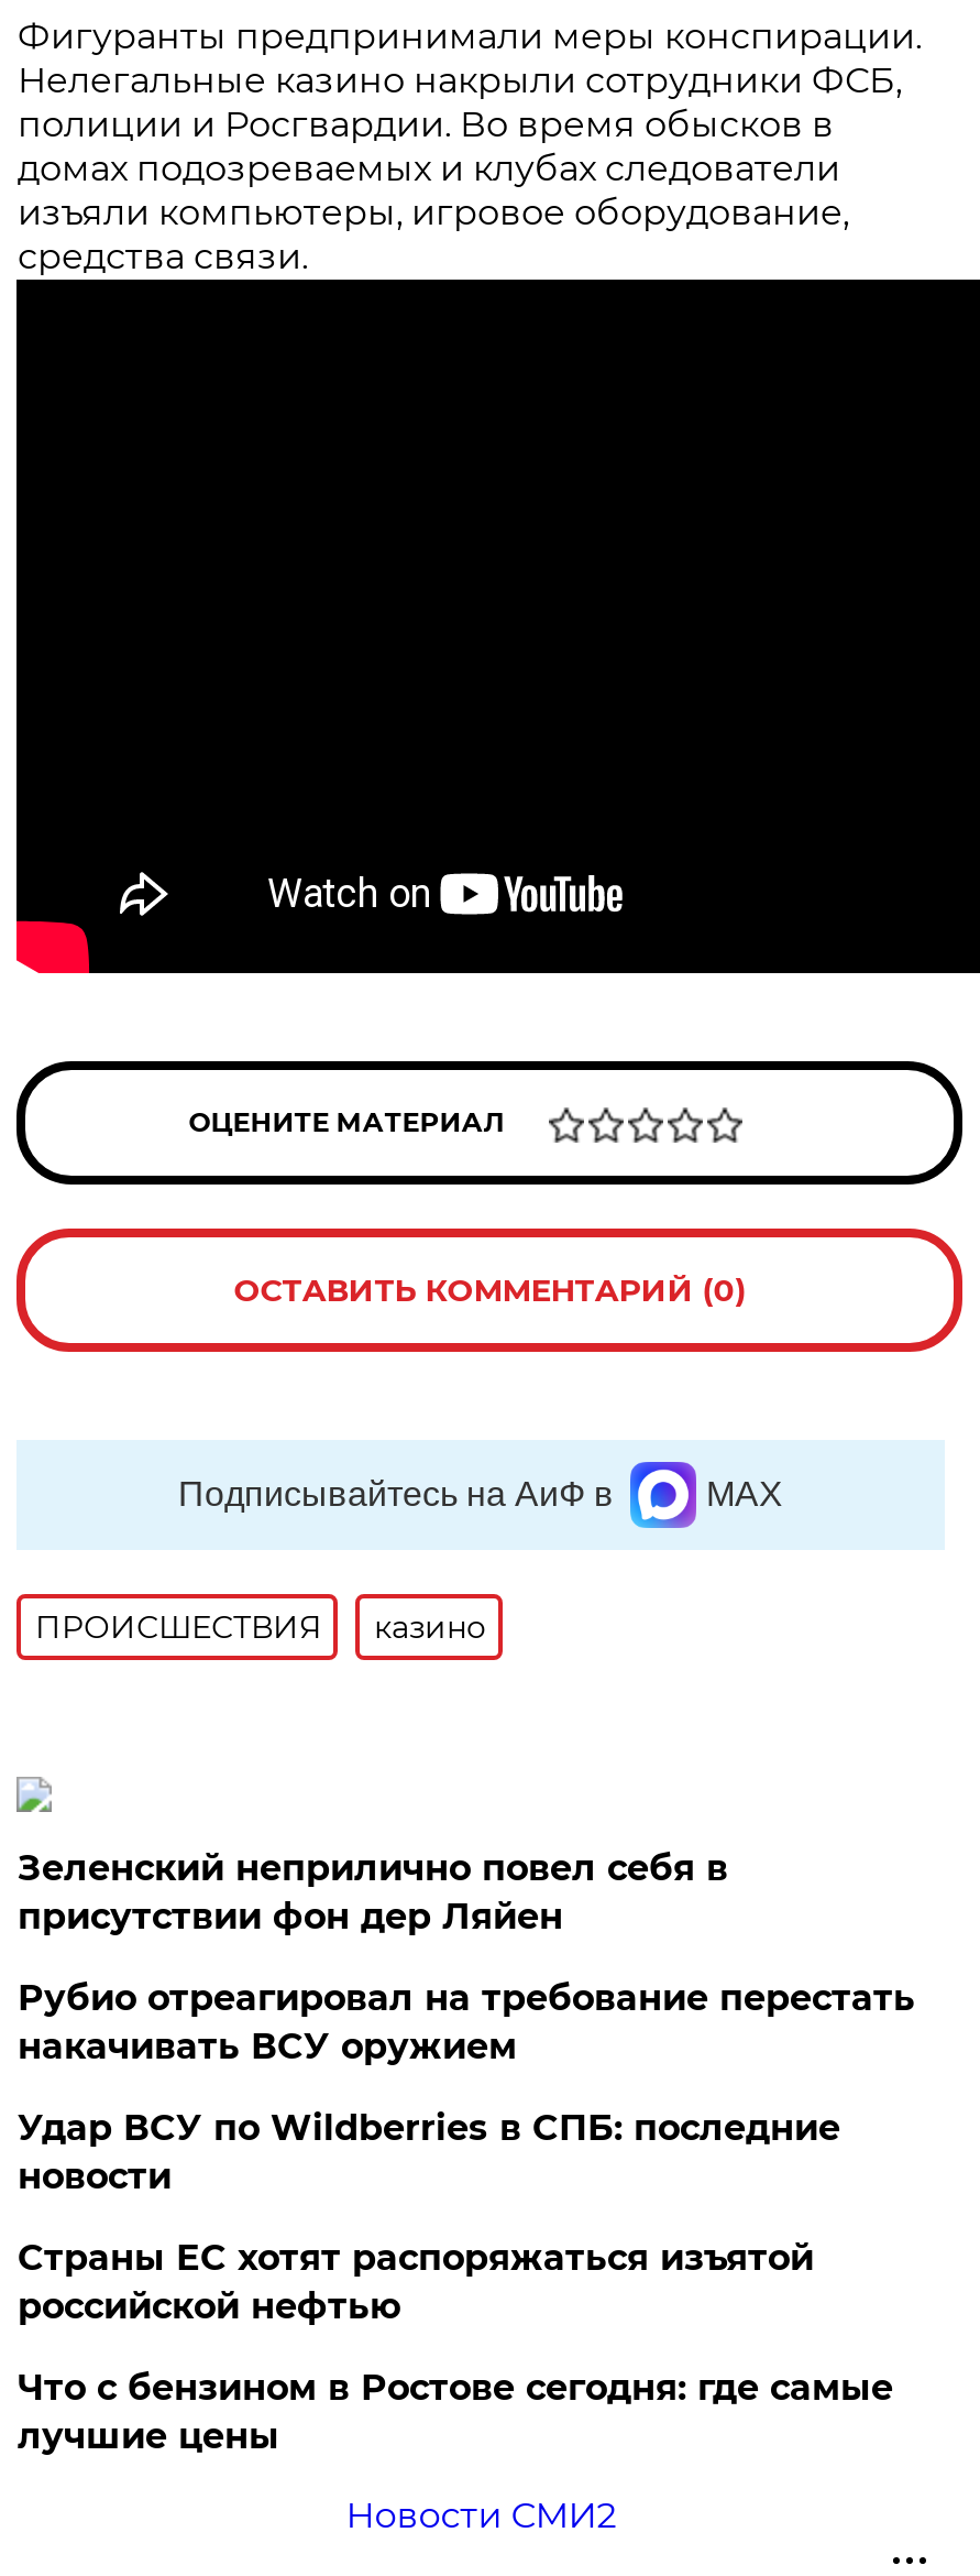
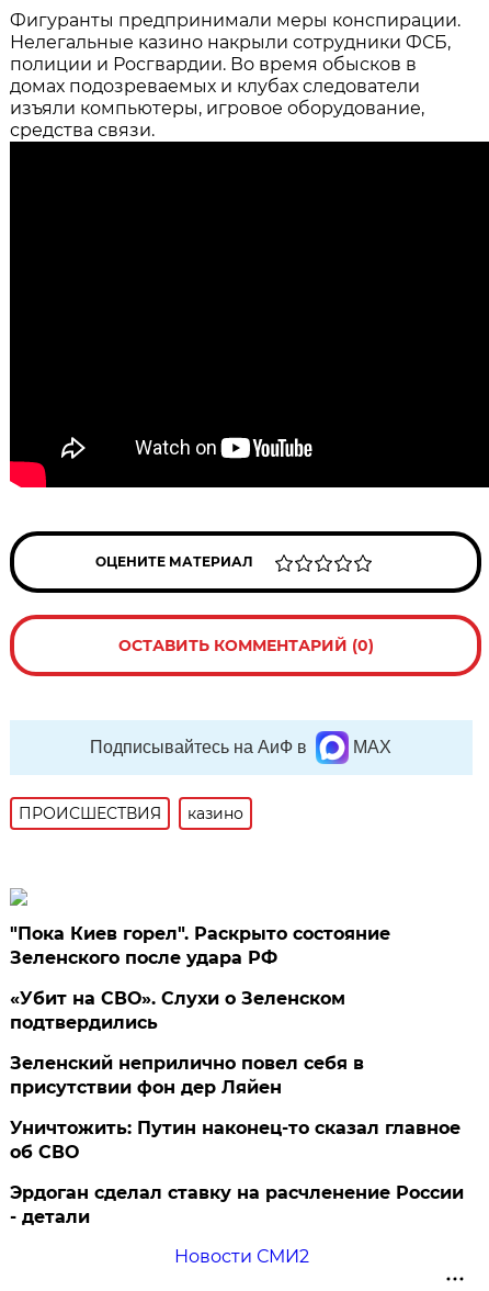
+ "Пока Киев горел". Раскрыто состояние
+ Зеленского после удара РФ
+ «Убит на СВО». Слухи о Зеленском
+ подтвердились

moved down: Зеленский неприлично повел cебя в | присутствии фон дер Ляйен

- Рубио отреагировал на требование перестать
- накачивать ВСУ оружием
- Удар ВСУ по Wildberries в СПБ: последние
- новости
- Страны ЕС хотят распоряжаться изъятой
- российской нефтью
- Что с бензином в Ростове сегодня: где самые
- лучшие цены
+ Уничтожить: Путин наконец-то сказал главное
+ об СВО
+ Эрдоган сделал ставку на расчленение России
+ - детали
